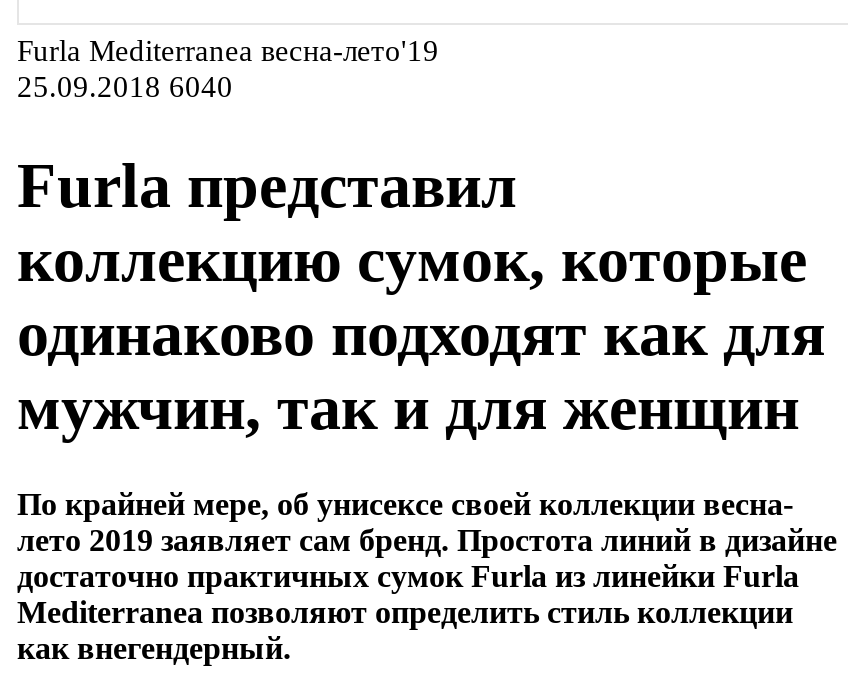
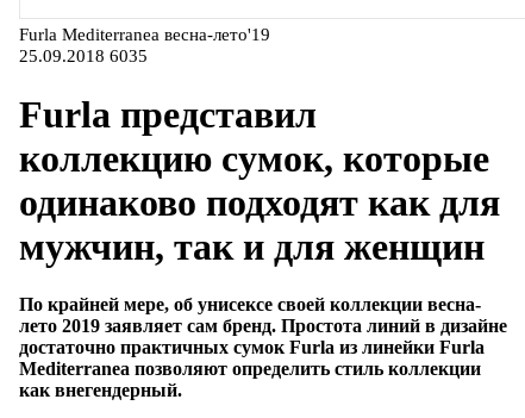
- 25.09.2018 6040
+ 25.09.2018 6035
